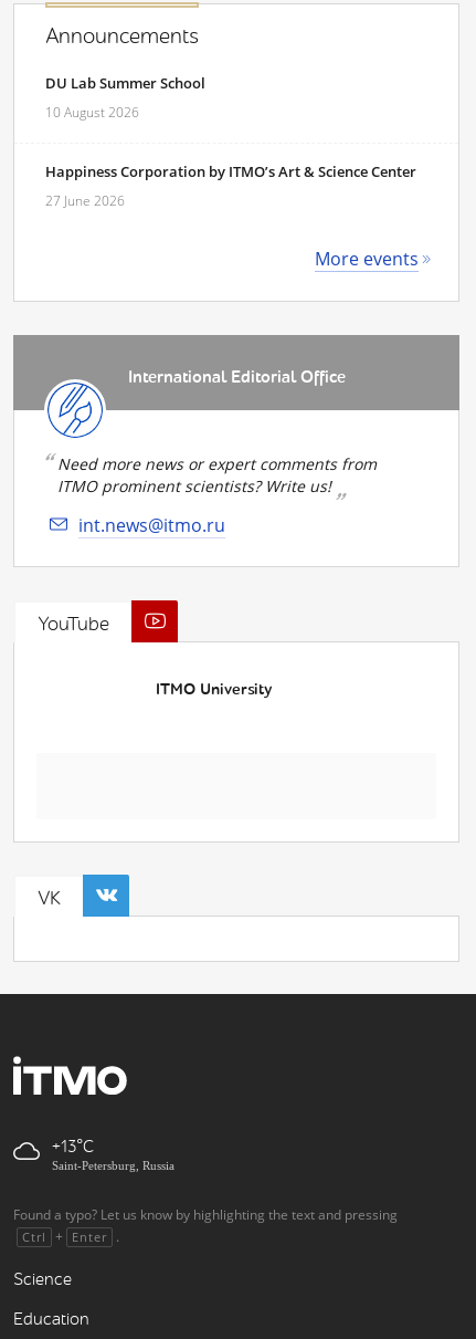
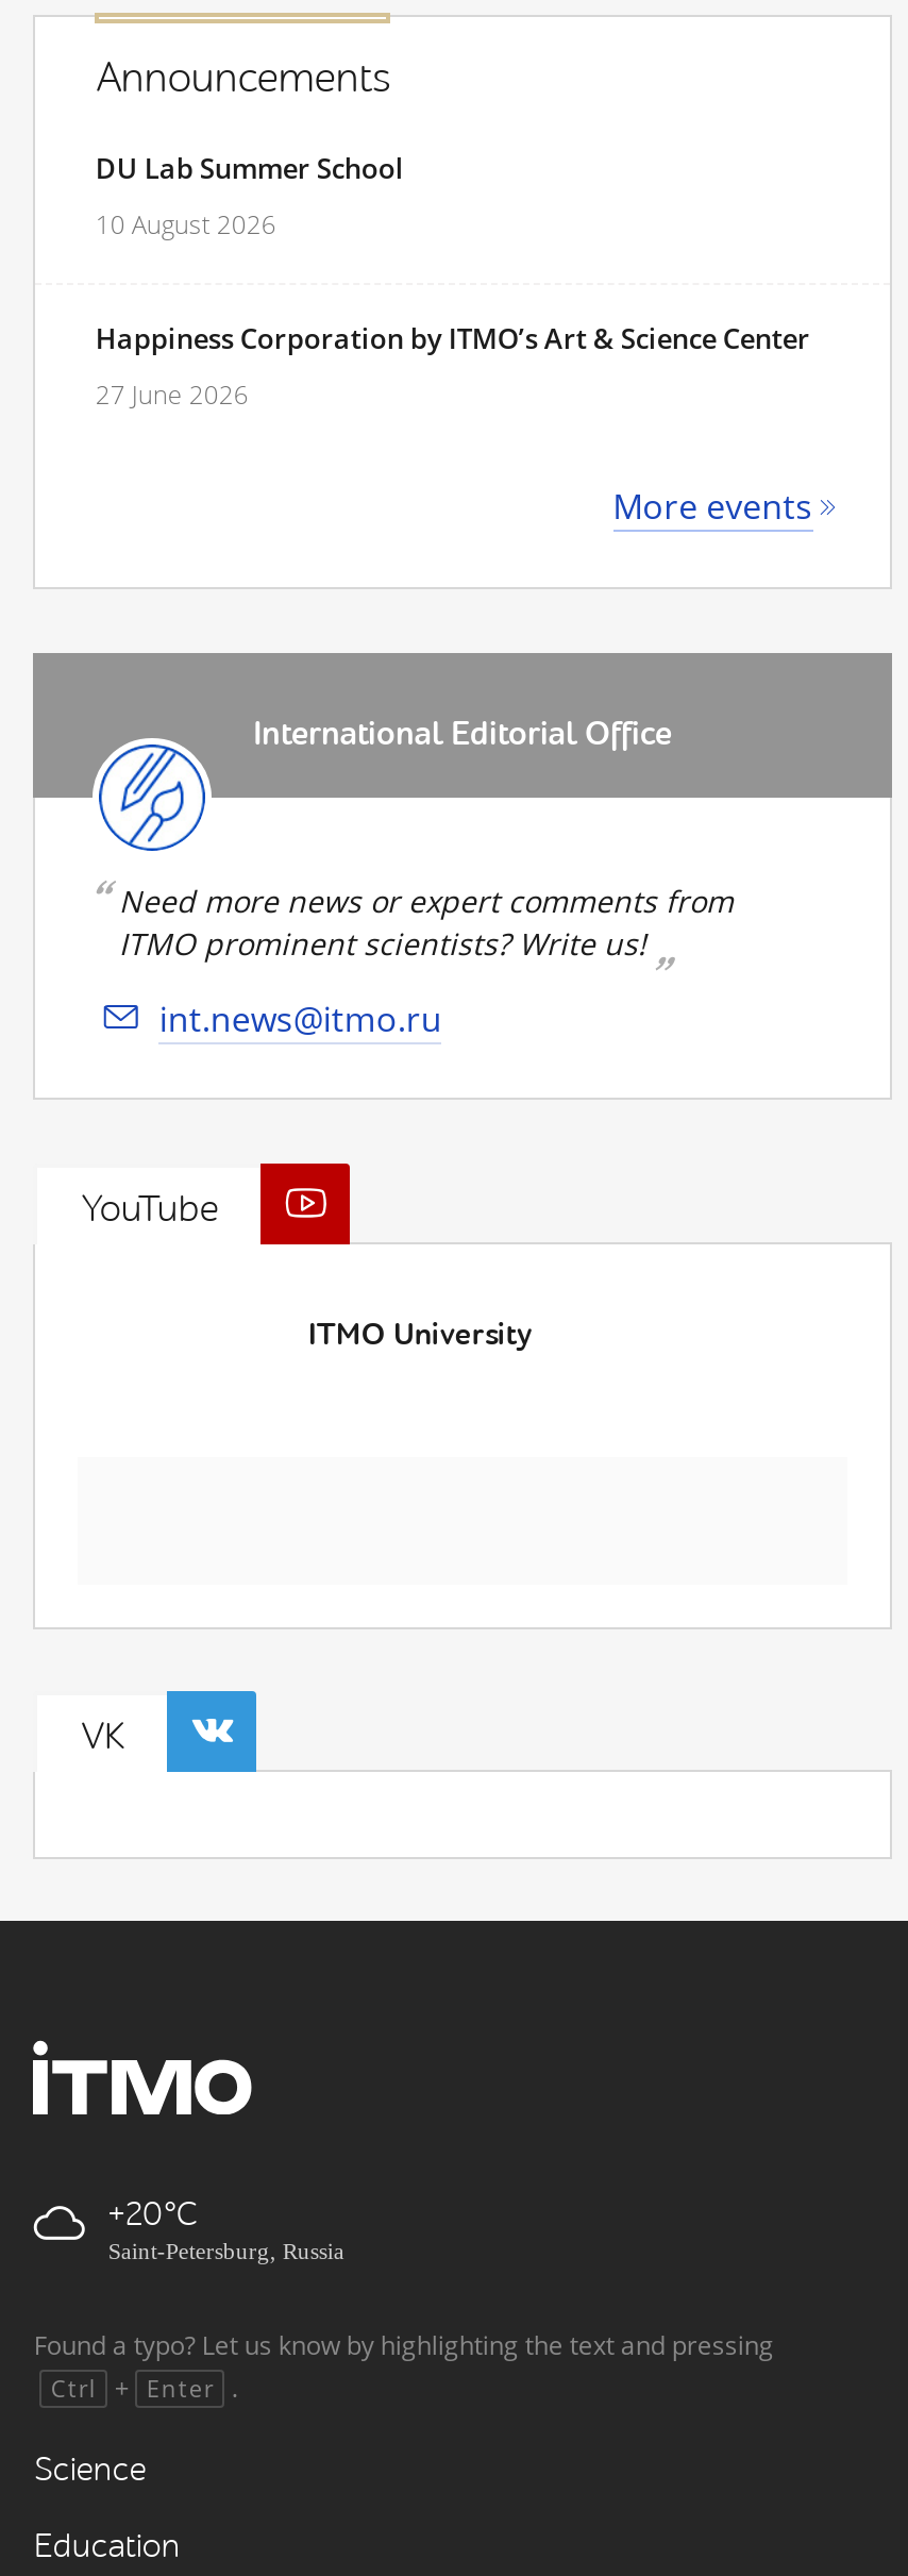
- +13
+ +20
